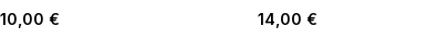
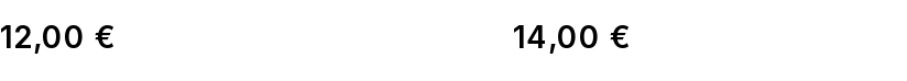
- 10,00 €
+ 12,00 €
